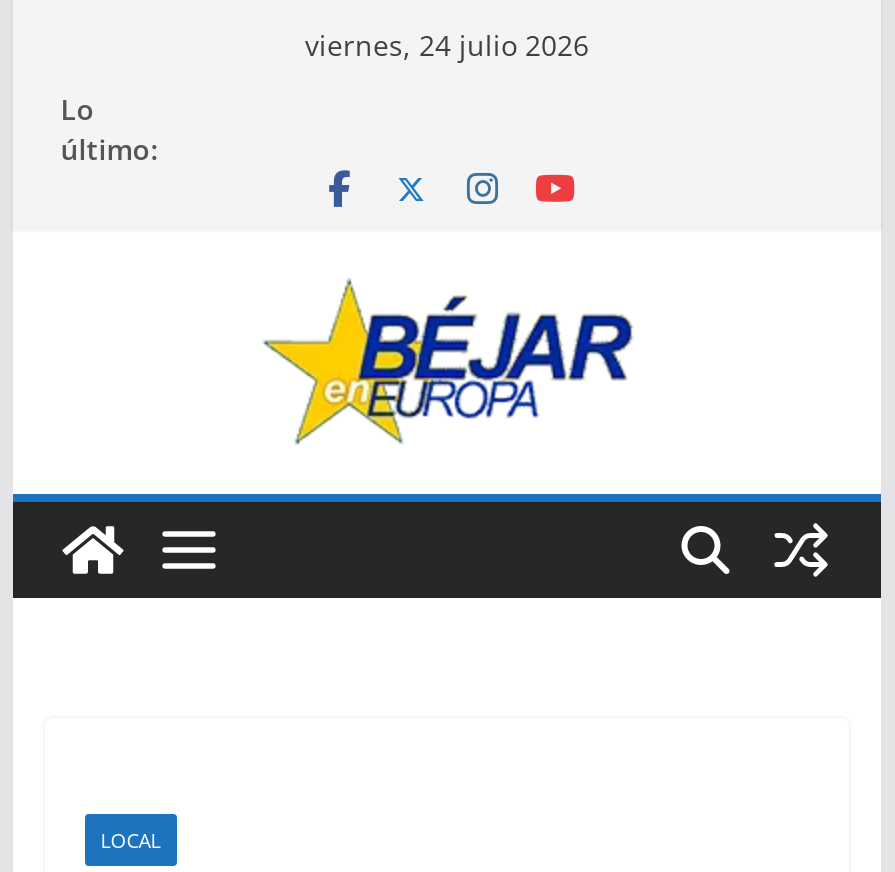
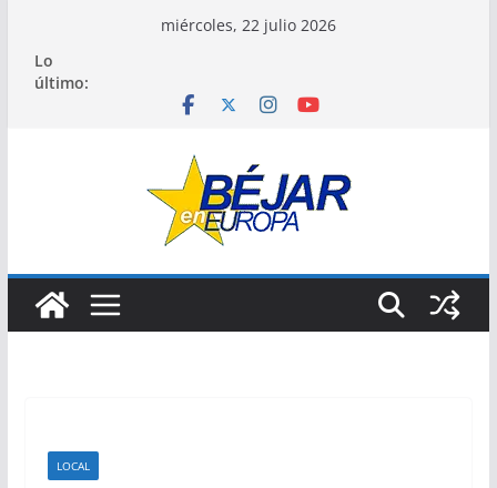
- viernes, 24 julio 2026
+ miércoles, 22 julio 2026
